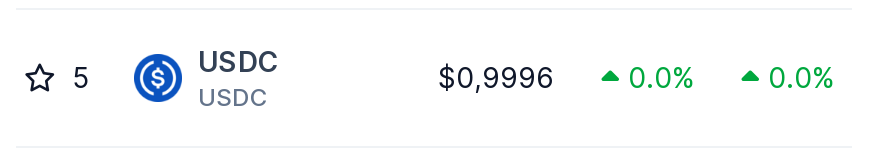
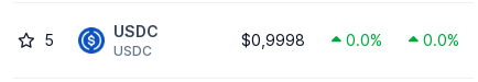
- $0,9996
+ $0,9998
